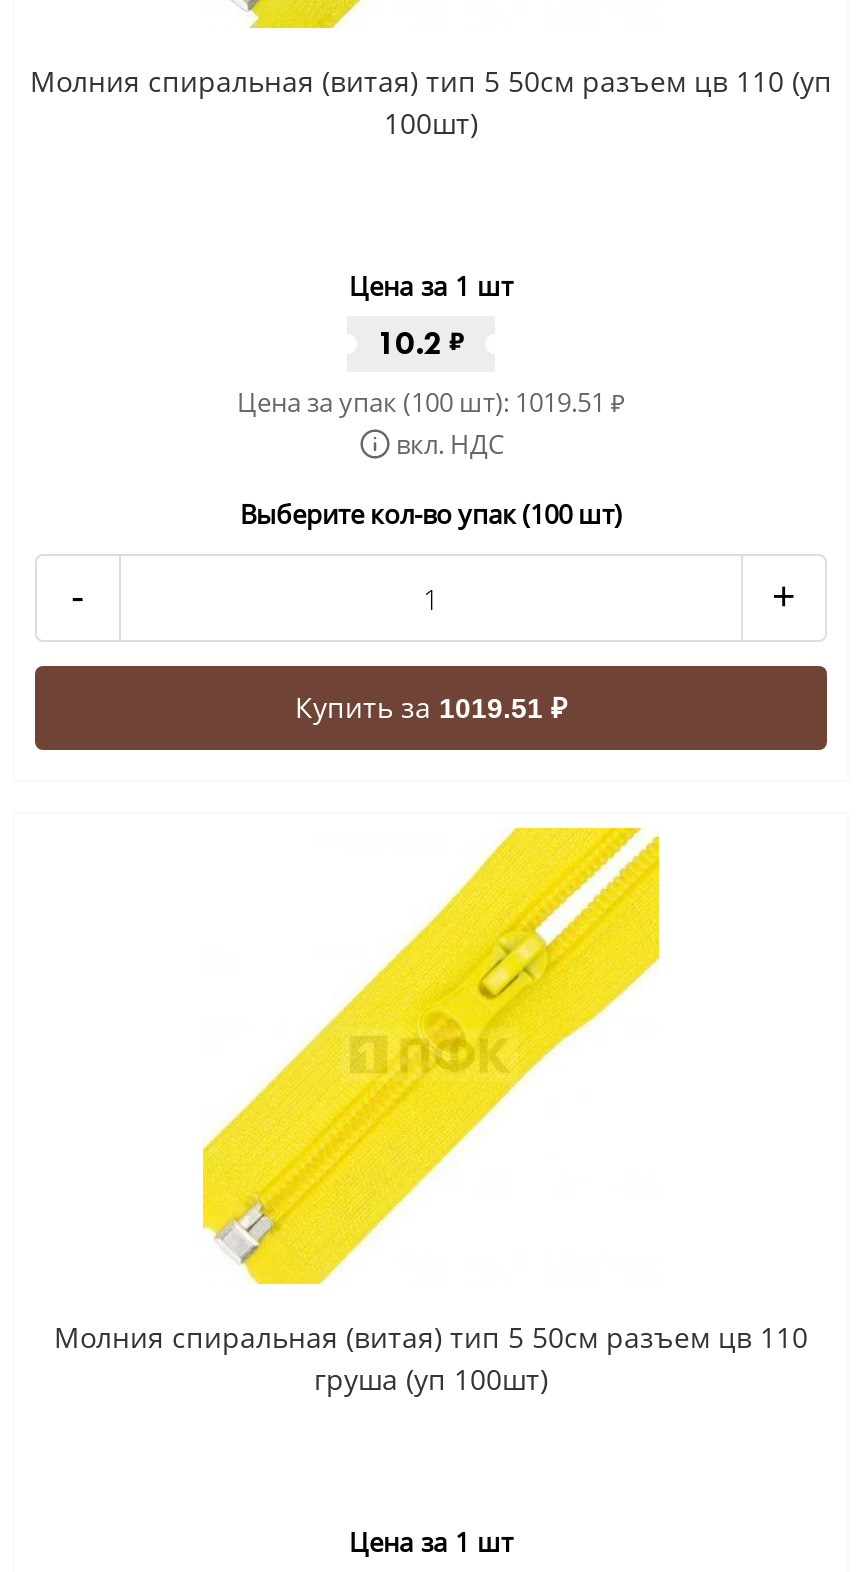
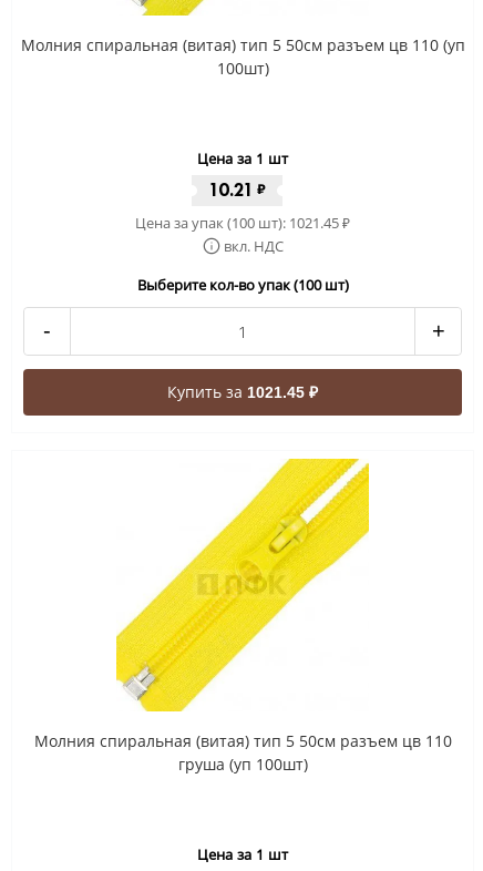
- 10.2 ₽
+ 10.21 ₽

- Цена за упак (100 шт): 1019.51 ₽
+ Цена за упак (100 шт): 1021.45 ₽

- Купить за 1019.51 ₽
+ Купить за 1021.45 ₽
